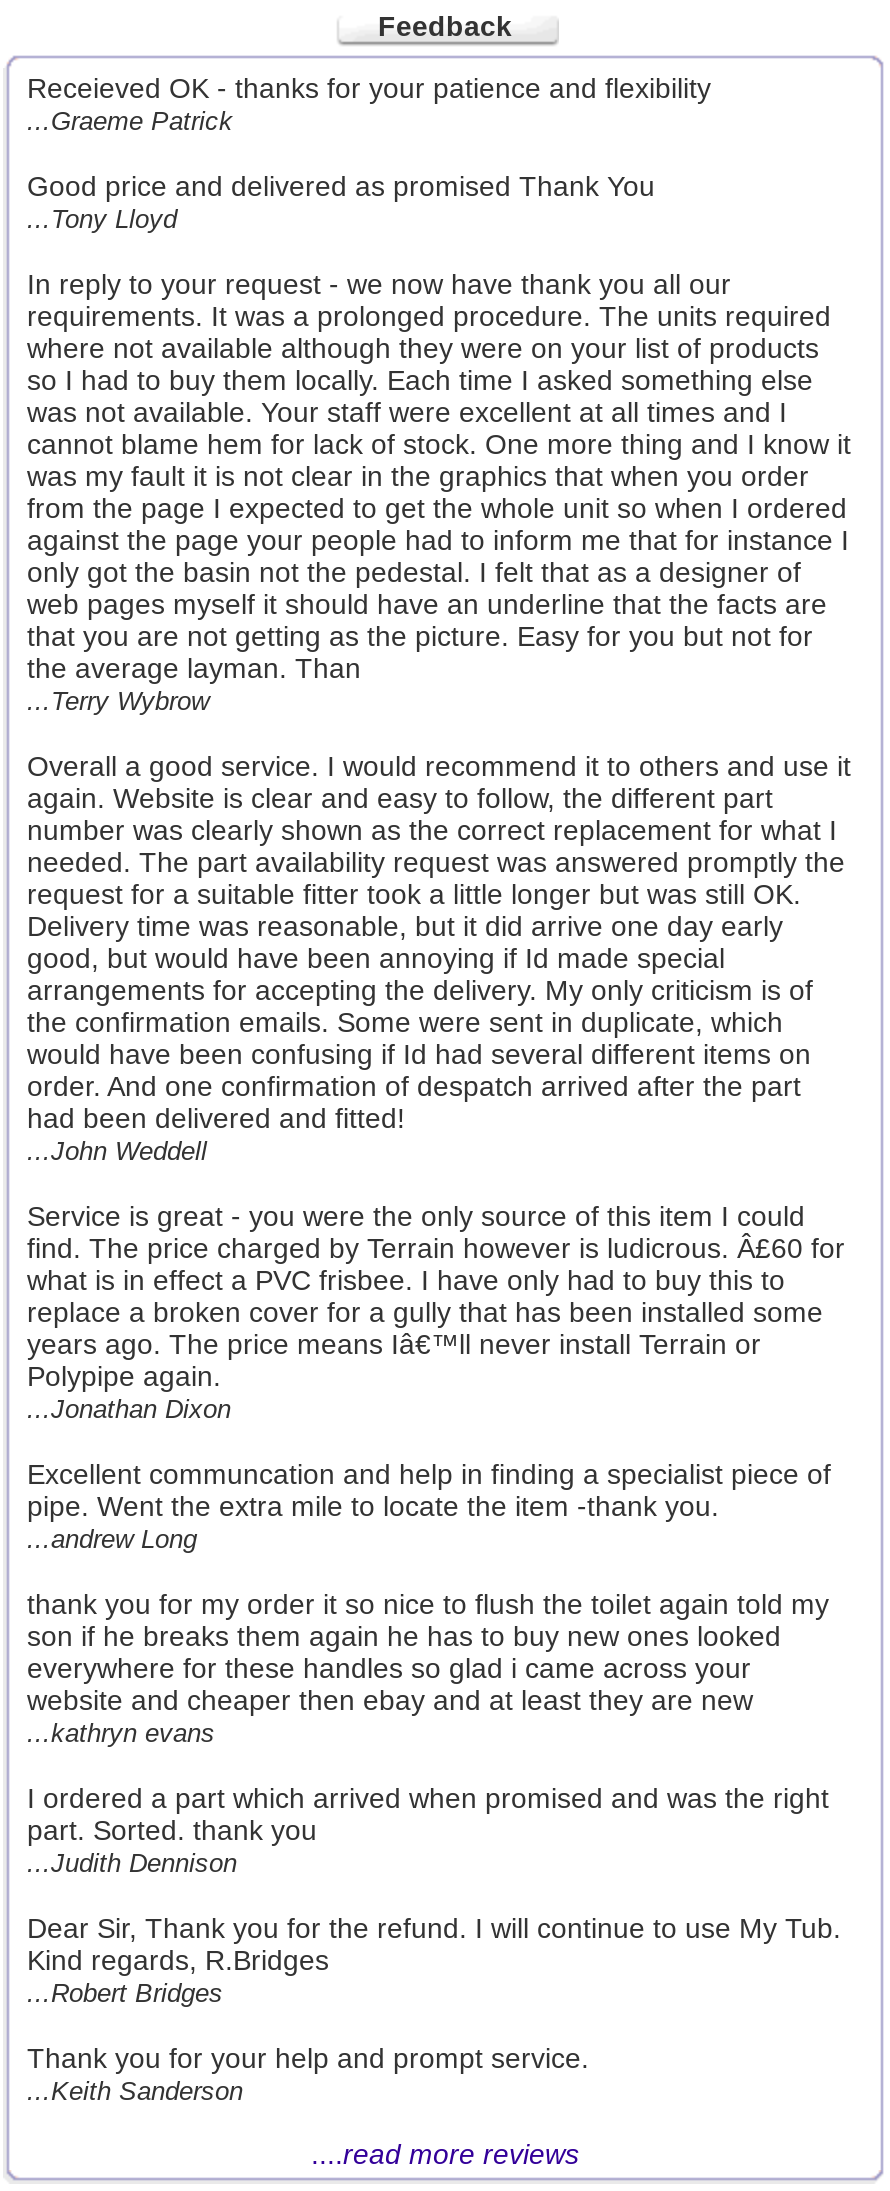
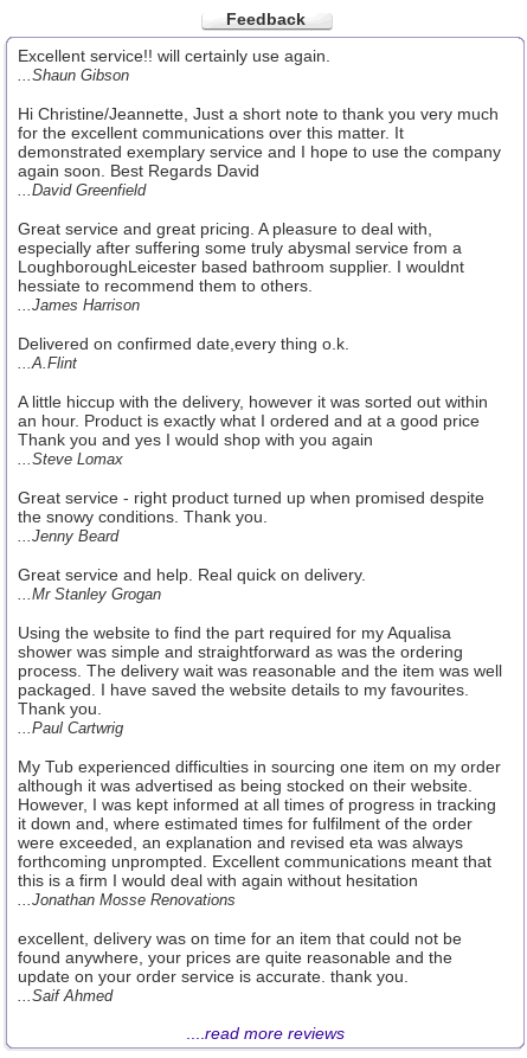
- Receieved OK - thanks for your patience and flexibility
- ...Graeme Patrick
+ Excellent service!! will certainly use again.
+ ...Shaun Gibson

- Good price and delivered as promised Thank You
- ...Tony Lloyd
+ Hi Christine/Jeannette, Just a short note to thank you very much
+ for the excellent communications over this matter. It
+ demonstrated exemplary service and I hope to use the company
+ again soon. Best Regards David
+ ...David Greenfield

- In reply to your request - we now have thank you all our
- requirements. It was a prolonged procedure. The units required
- where not available although they were on your list of products
- so I had to buy them locally. Each time I asked something else
- was not available. Your staff were excellent at all times and I
- cannot blame hem for lack of stock. One more thing and I know it
- was my fault it is not clear in the graphics that when you order
- from the page I expected to get the whole unit so when I ordered
- against the page your people had to inform me that for instance I
- only got the basin not the pedestal. I felt that as a designer of
- web pages myself it should have an underline that the facts are
- that you are not getting as the picture. Easy for you but not for
- the average layman. Than
- ...Terry Wybrow
+ Great service and great pricing. A pleasure to deal with,
+ especially after suffering some truly abysmal service from a
+ LoughboroughLeicester based bathroom supplier. I wouldnt
+ hessiate to recommend them to others.
+ ...James Harrison

- Overall a good service. I would recommend it to others and use it
- again. Website is clear and easy to follow, the different part
- number was clearly shown as the correct replacement for what I
- needed. The part availability request was answered promptly the
- request for a suitable fitter took a little longer but was still OK.
- Delivery time was reasonable, but it did arrive one day early
- good, but would have been annoying if Id made special
- arrangements for accepting the delivery. My only criticism is of
- the confirmation emails. Some were sent in duplicate, which
- would have been confusing if Id had several different items on
- order. And one confirmation of despatch arrived after the part
- had been delivered and fitted!
- ...John Weddell
+ Delivered on confirmed date,every thing o.k.
+ ...A.Flint

- Service is great - you were the only source of this item I could
- find. The price charged by Terrain however is ludicrous. Â£60 for
- what is in effect a PVC frisbee. I have only had to buy this to
- replace a broken cover for a gully that has been installed some
- years ago. The price means Iâ€™ll never install Terrain or
- Polypipe again.
- ...Jonathan Dixon
+ A little hiccup with the delivery, however it was sorted out within
+ an hour. Product is exactly what I ordered and at a good price
+ Thank you and yes I would shop with you again
+ ...Steve Lomax

- Excellent communcation and help in finding a specialist piece of
- pipe. Went the extra mile to locate the item -thank you.
- ...andrew Long
+ Great service - right product turned up when promised despite
+ the snowy conditions. Thank you.
+ ...Jenny Beard

- thank you for my order it so nice to flush the toilet again told my
- son if he breaks them again he has to buy new ones looked
- everywhere for these handles so glad i came across your
- website and cheaper then ebay and at least they are new
- ...kathryn evans
+ Great service and help. Real quick on delivery.
+ ...Mr Stanley Grogan

- I ordered a part which arrived when promised and was the right
- part. Sorted. thank you
- ...Judith Dennison
+ Using the website to find the part required for my Aqualisa
+ shower was simple and straightforward as was the ordering
+ process. The delivery wait was reasonable and the item was well
+ packaged. I have saved the website details to my favourites.
+ Thank you.
+ ...Paul Cartwrig

- Dear Sir, Thank you for the refund. I will continue to use My Tub.
- Kind regards, R.Bridges
- ...Robert Bridges
+ My Tub experienced difficulties in sourcing one item on my order
+ although it was advertised as being stocked on their website.
+ However, I was kept informed at all times of progress in tracking
+ it down and, where estimated times for fulfilment of the order
+ were exceeded, an explanation and revised eta was always
+ forthcoming unprompted. Excellent communications meant that
+ this is a firm I would deal with again without hesitation
+ ...Jonathan Mosse Renovations

- Thank you for your help and prompt service.
- ...Keith Sanderson
+ excellent, delivery was on time for an item that could not be
+ found anywhere, your prices are quite reasonable and the
+ update on your order service is accurate. thank you.
+ ...Saif Ahmed
